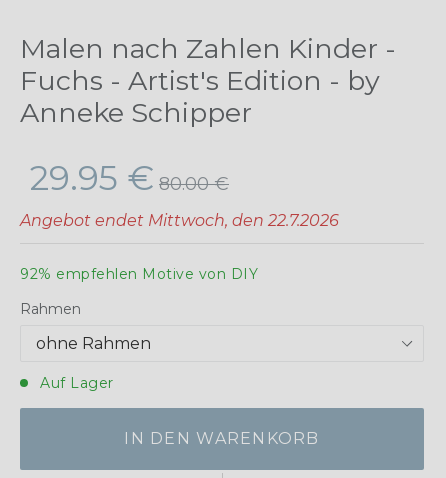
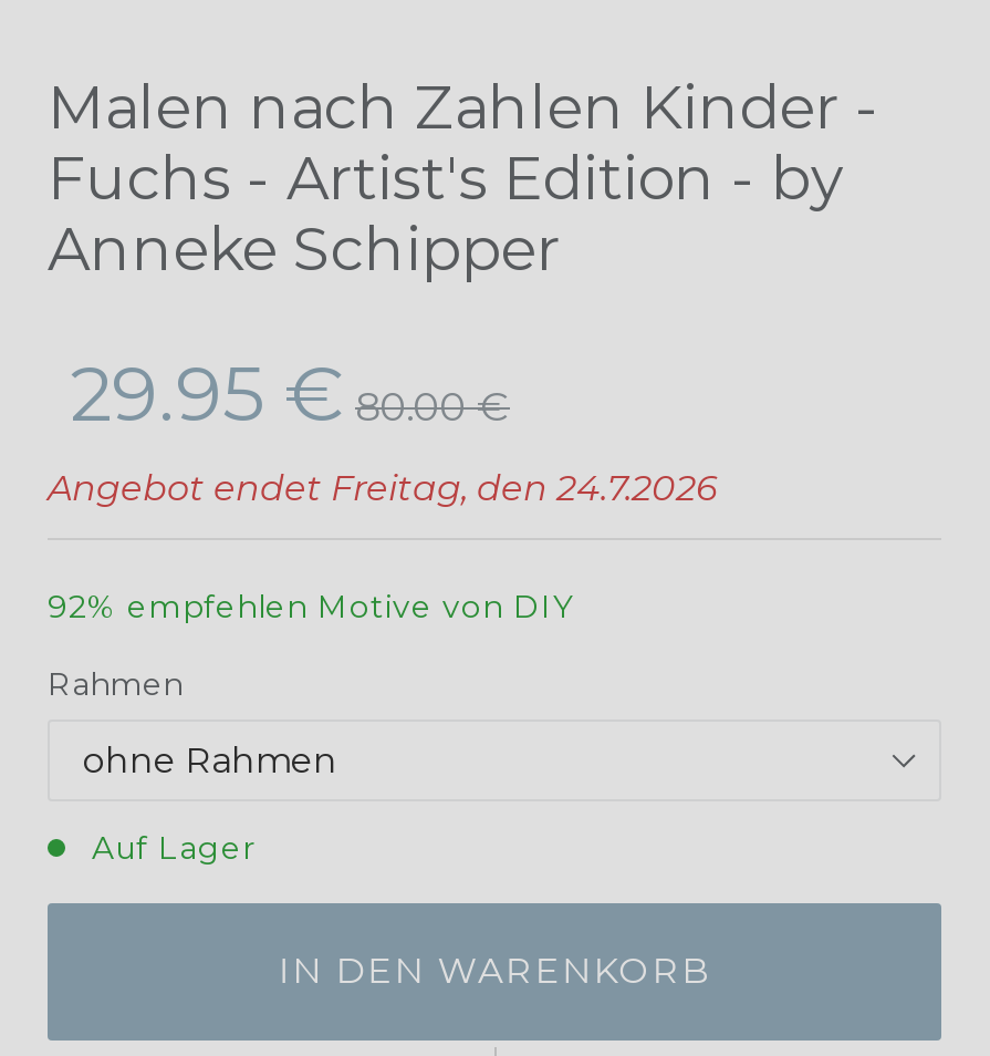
- Angebot endet Mittwoch, den 22.7.2026
+ Angebot endet Freitag, den 24.7.2026
